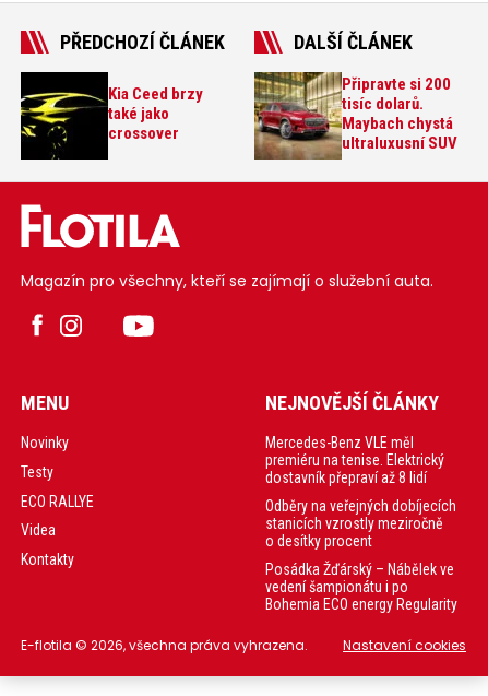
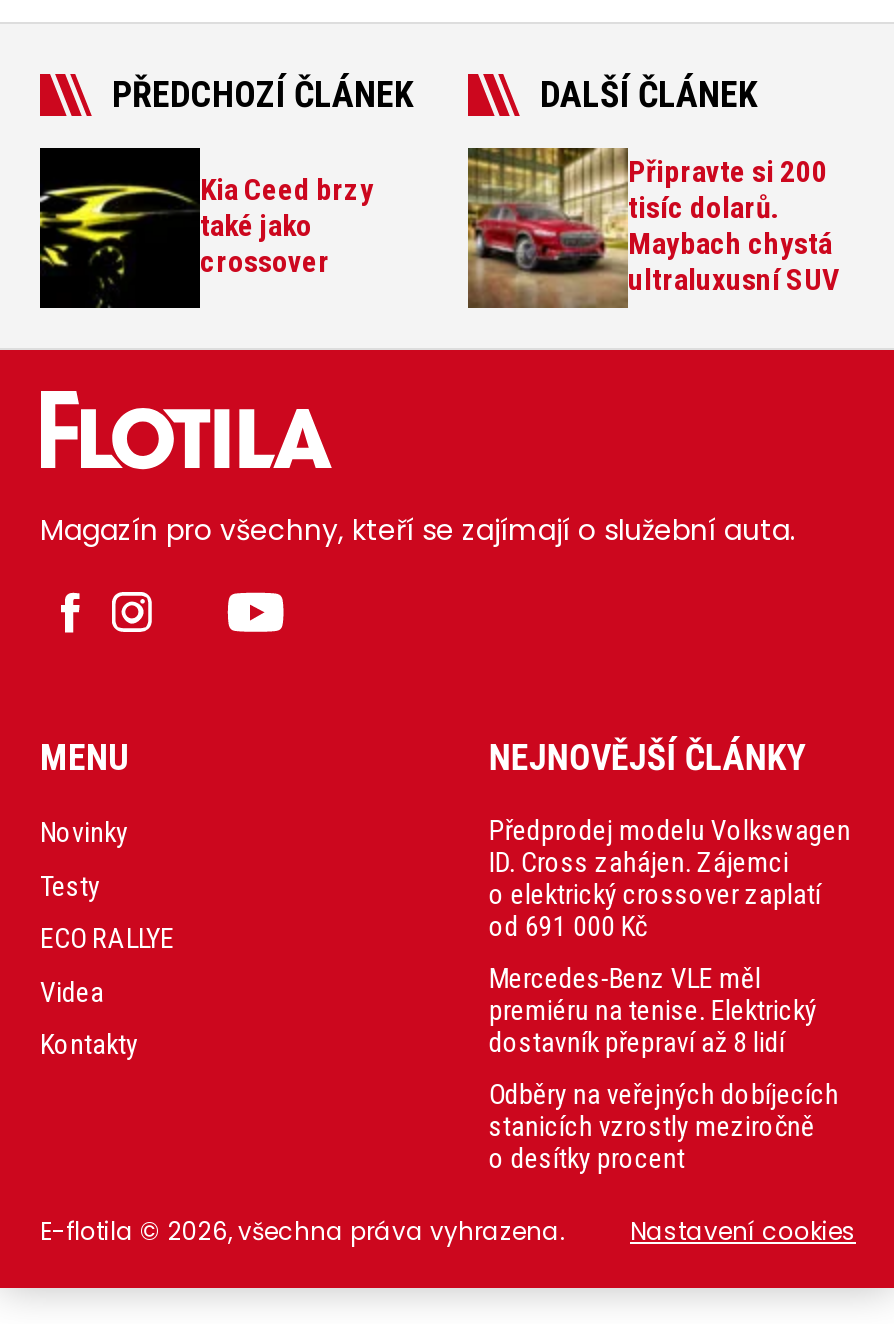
+ Předprodej modelu Volkswagen
+ ID. Cross zahájen. Zájemci
+ o elektrický crossover zaplatí
+ od 691 000 Kč

moved down: Mercedes-Benz VLE měl | premiéru na tenise. Elektrický | dostavník přepraví až 8 lidí | Odběry na veřejných dobíjecích | stanicích vzrostly meziročně | o desítky procent

- Posádka Žďárský – Nábělek ve
- vedení šampionátu i po
- Bohemia ECO energy Regularity
